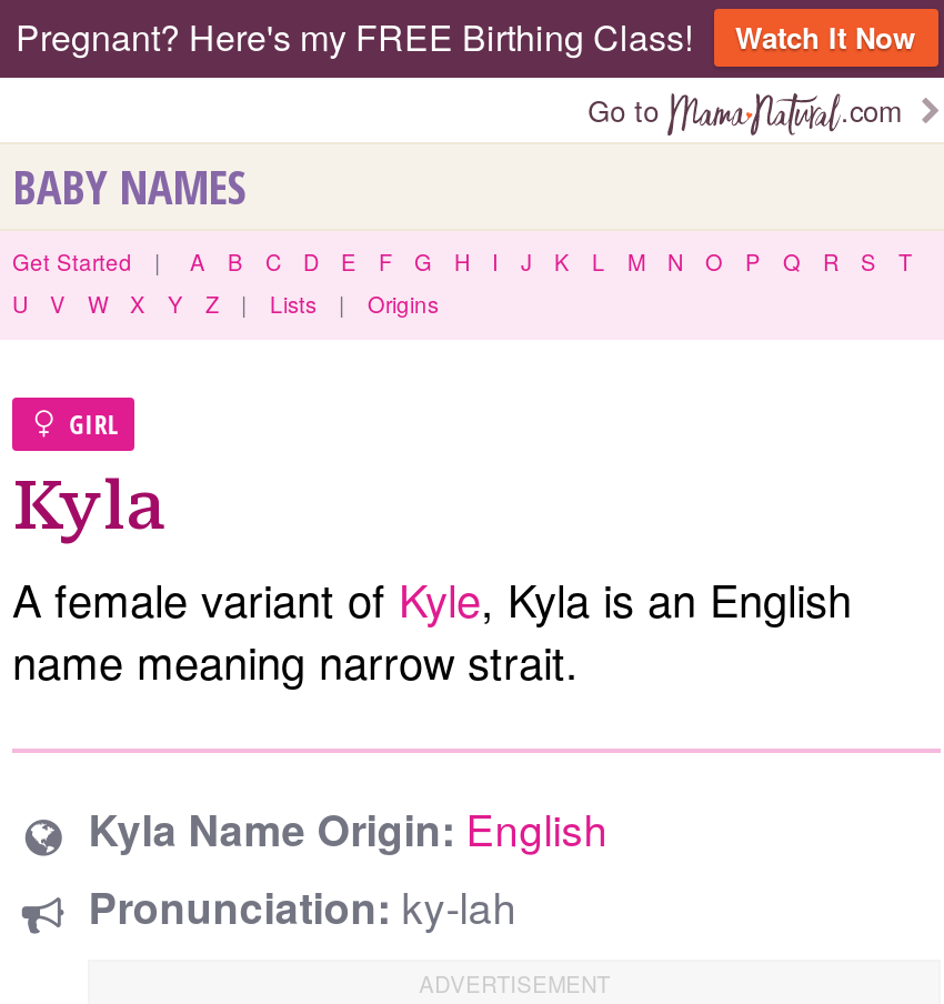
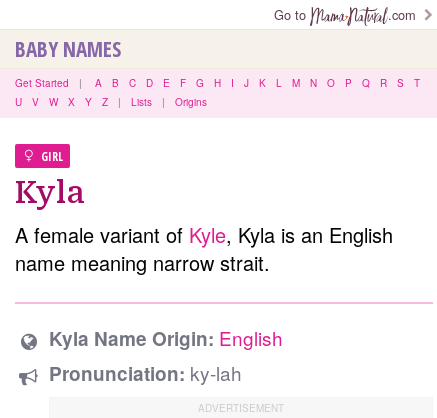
- Pregnant? Here's my FREE Birthing Class!
- Watch It Now
